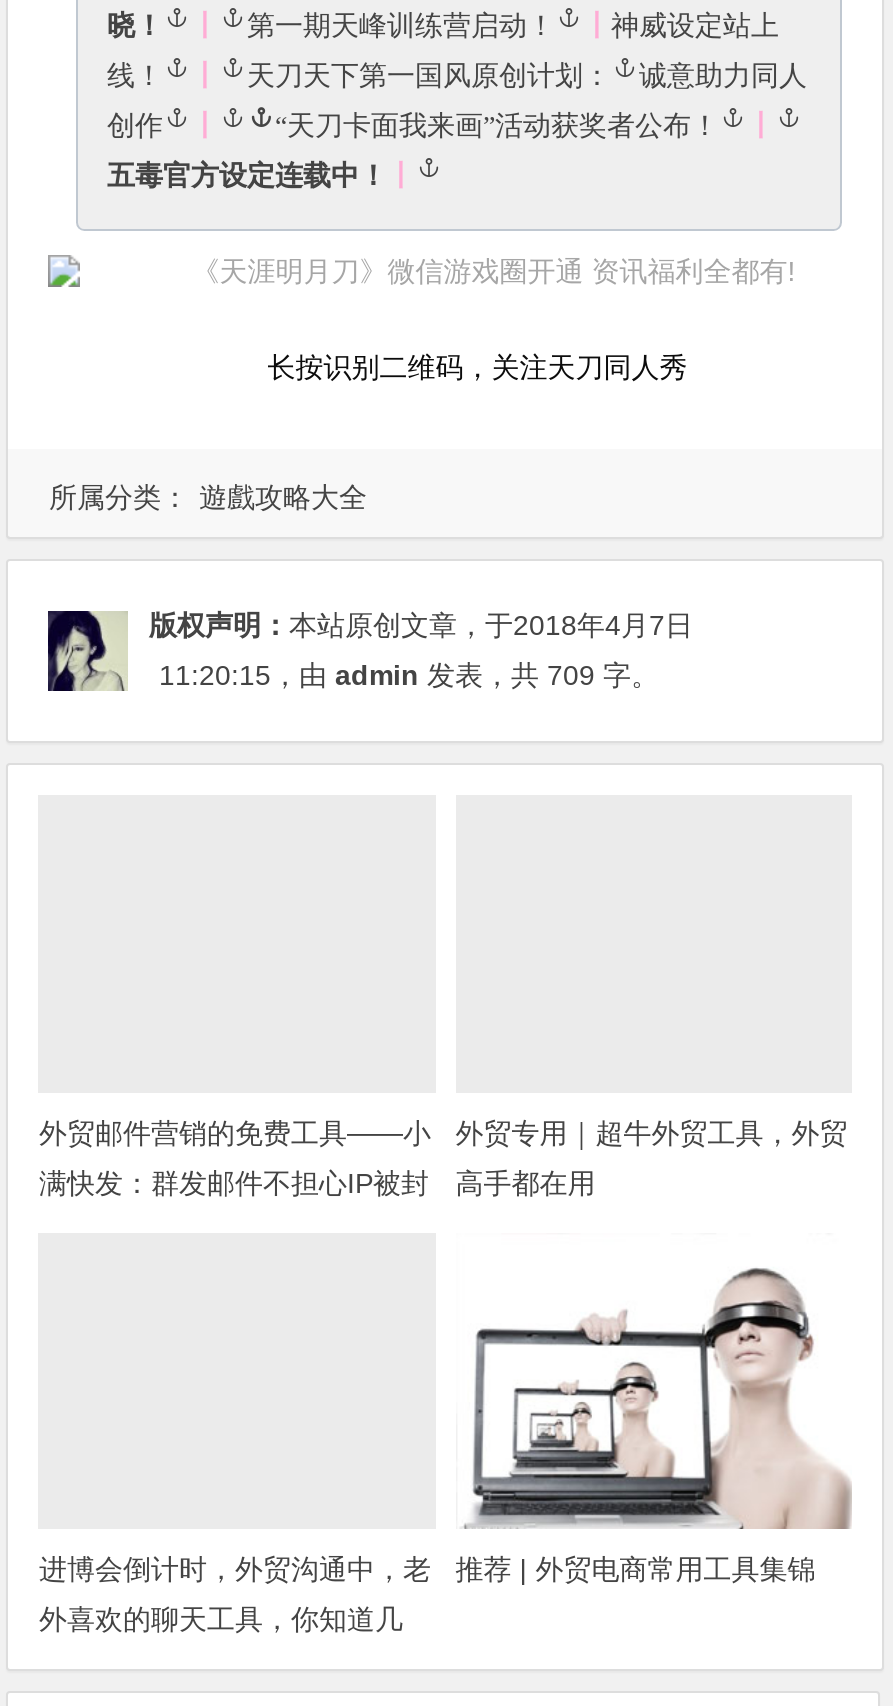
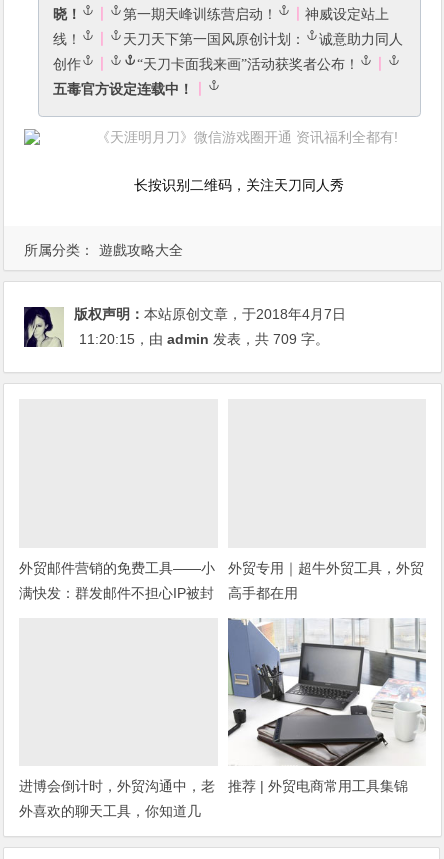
- [image]
+ [image]
